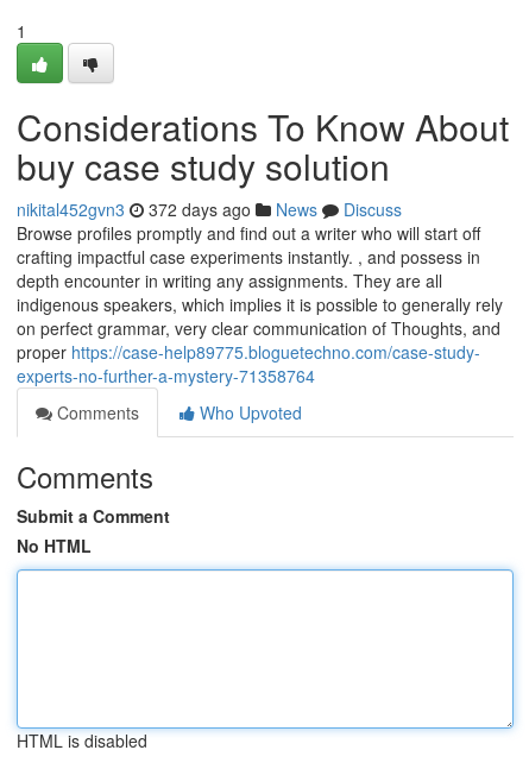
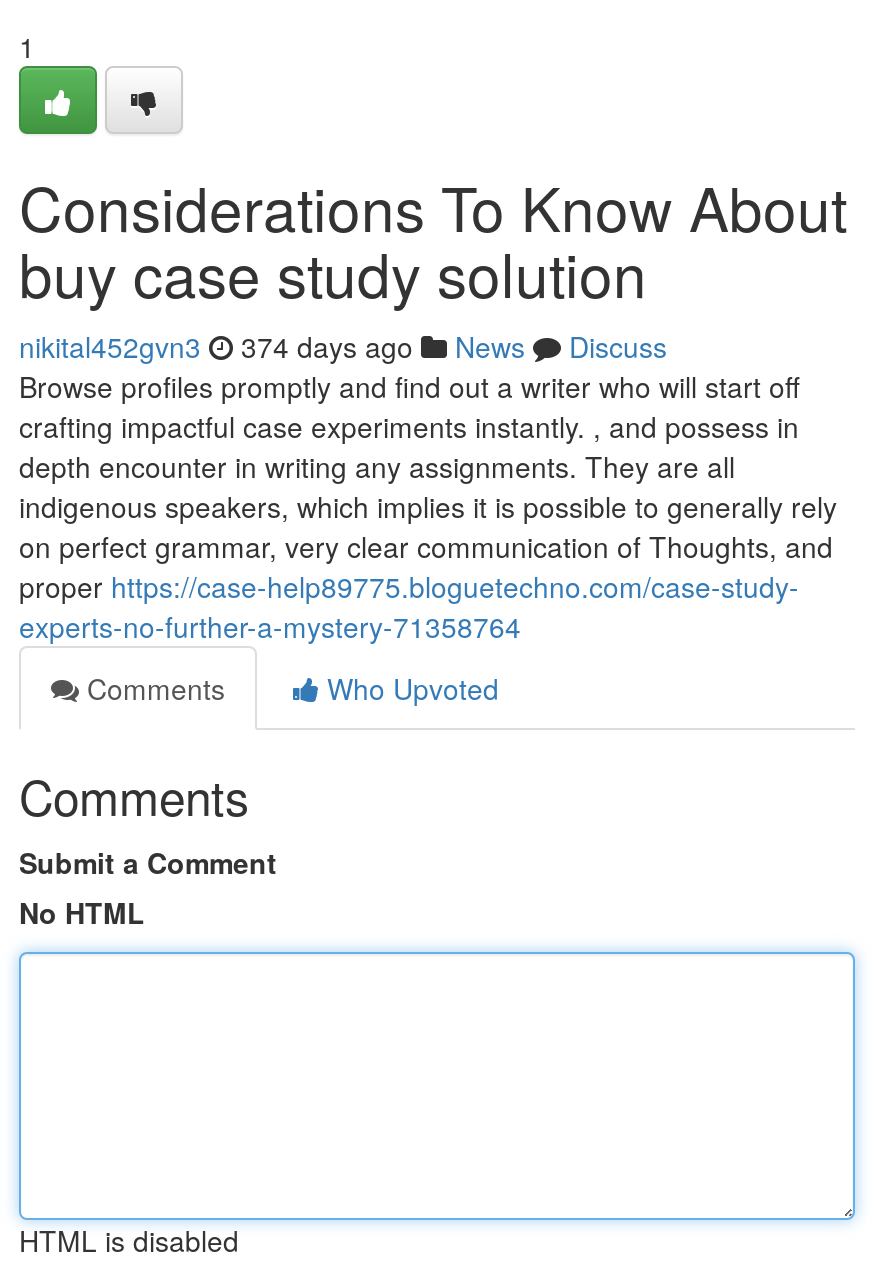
- nikital452gvn3 372 days ago News Discuss
+ nikital452gvn3 374 days ago News Discuss
